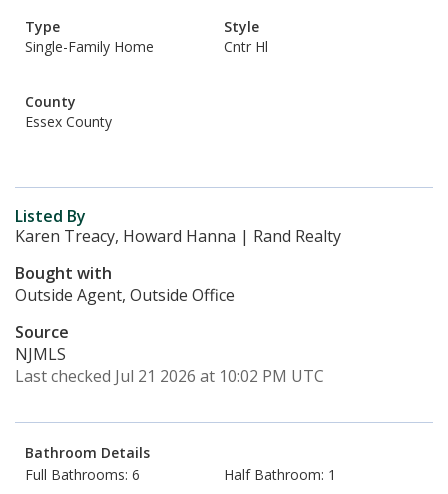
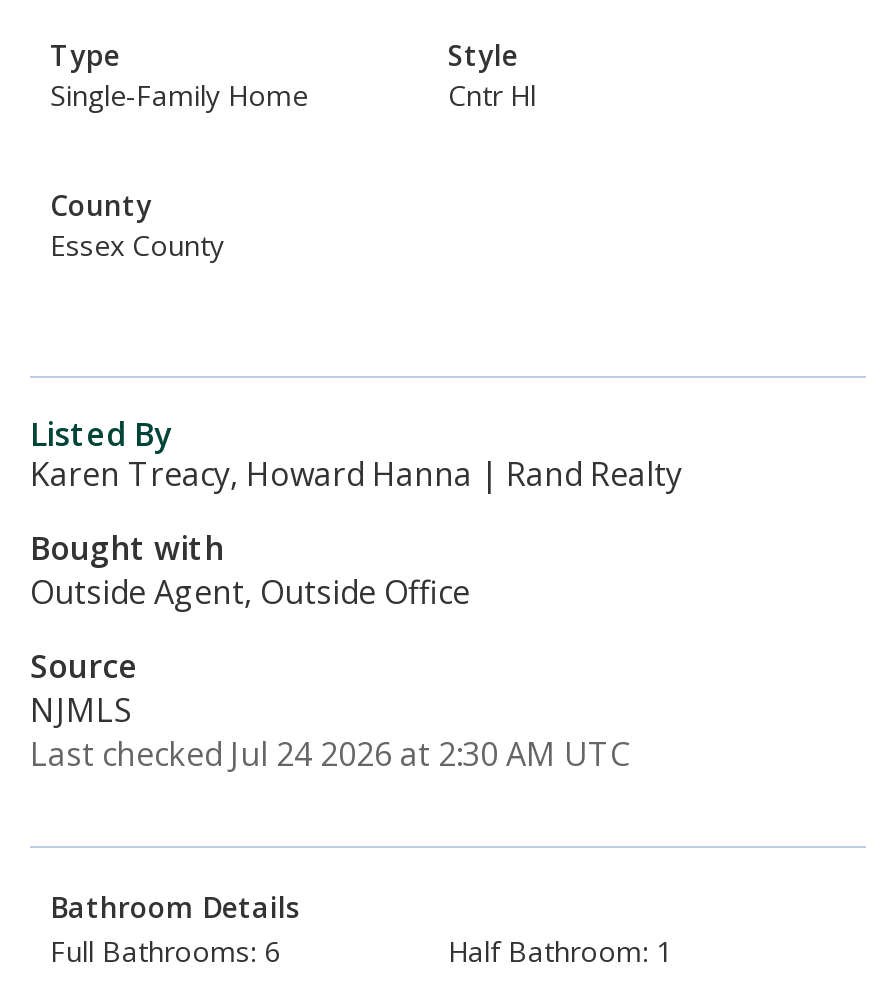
- Last checked Jul 21 2026 at 10:02 PM UTC
+ Last checked Jul 24 2026 at 2:30 AM UTC
